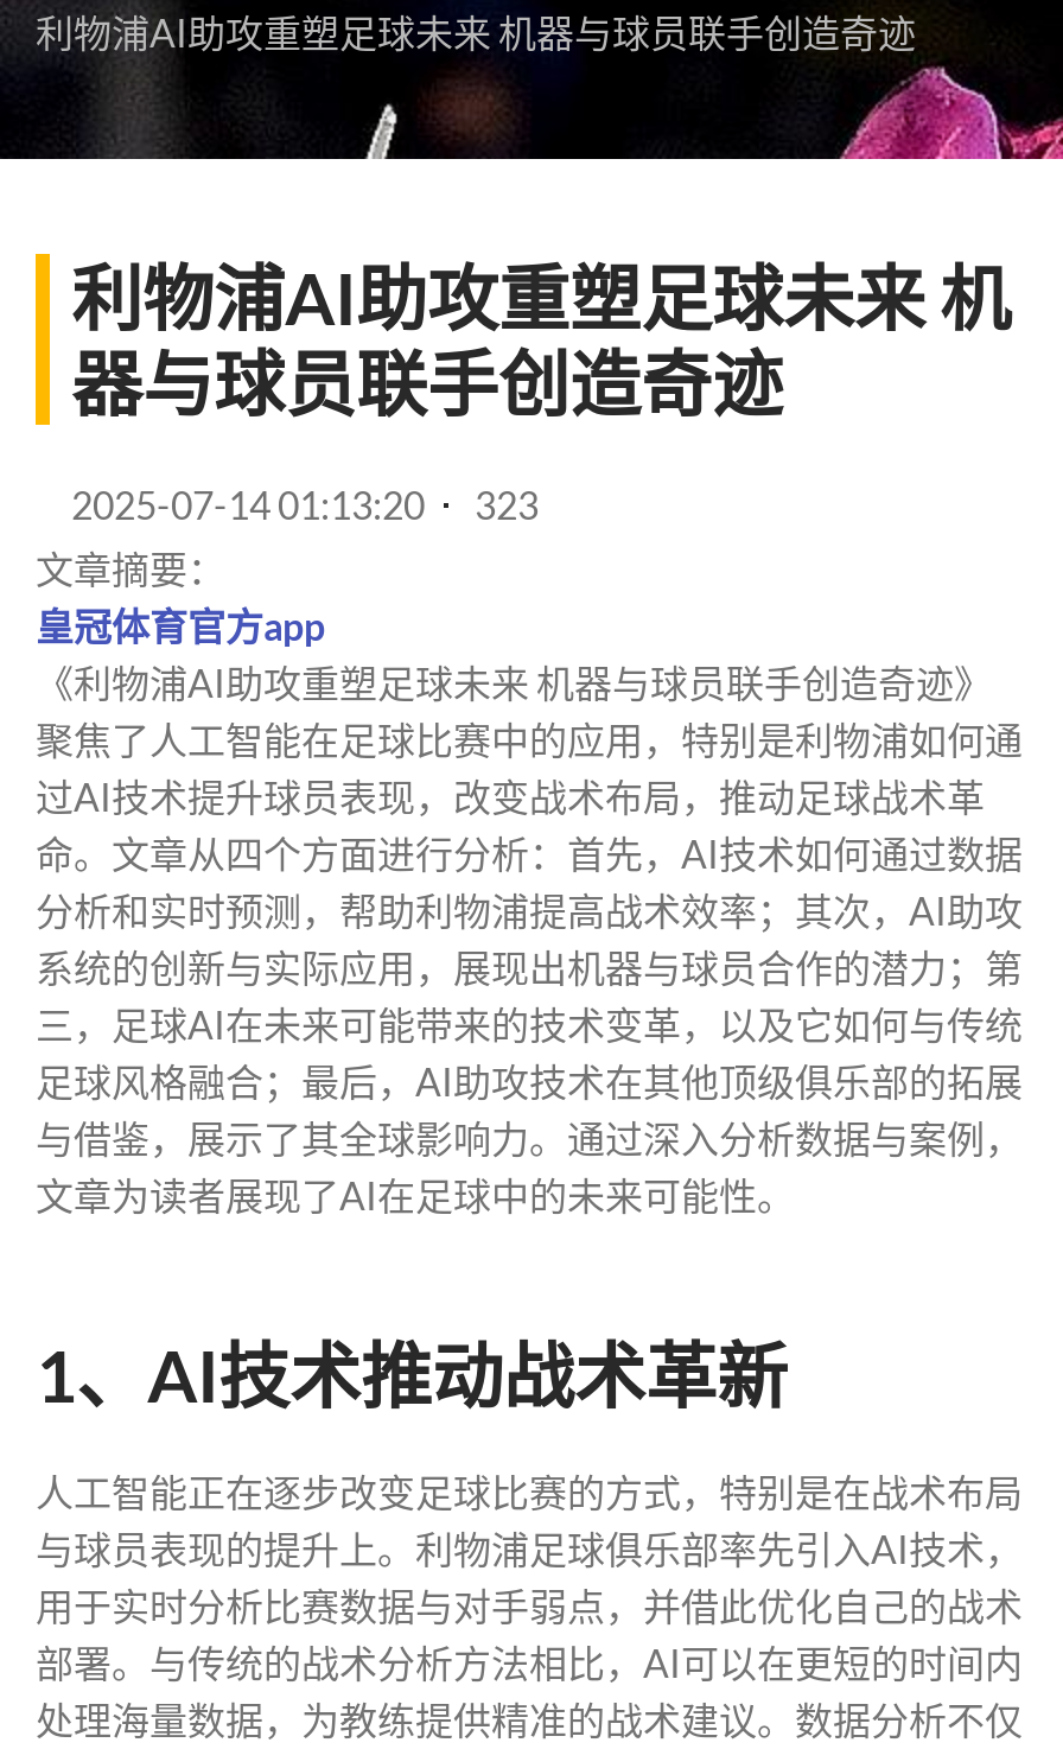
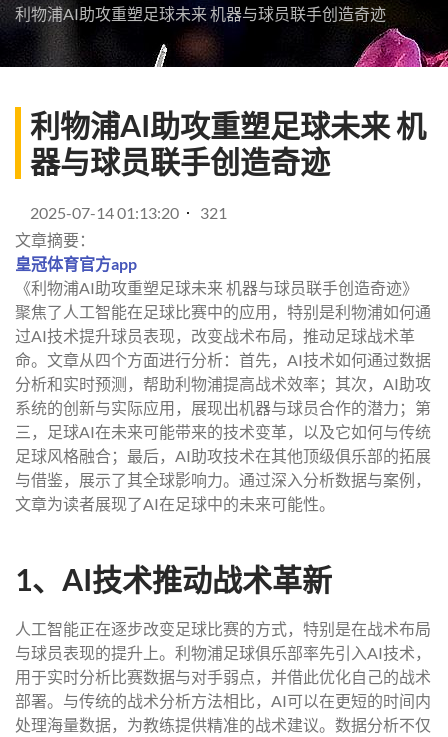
- 2025-07-14 01:13:20 323
+ 2025-07-14 01:13:20 321
